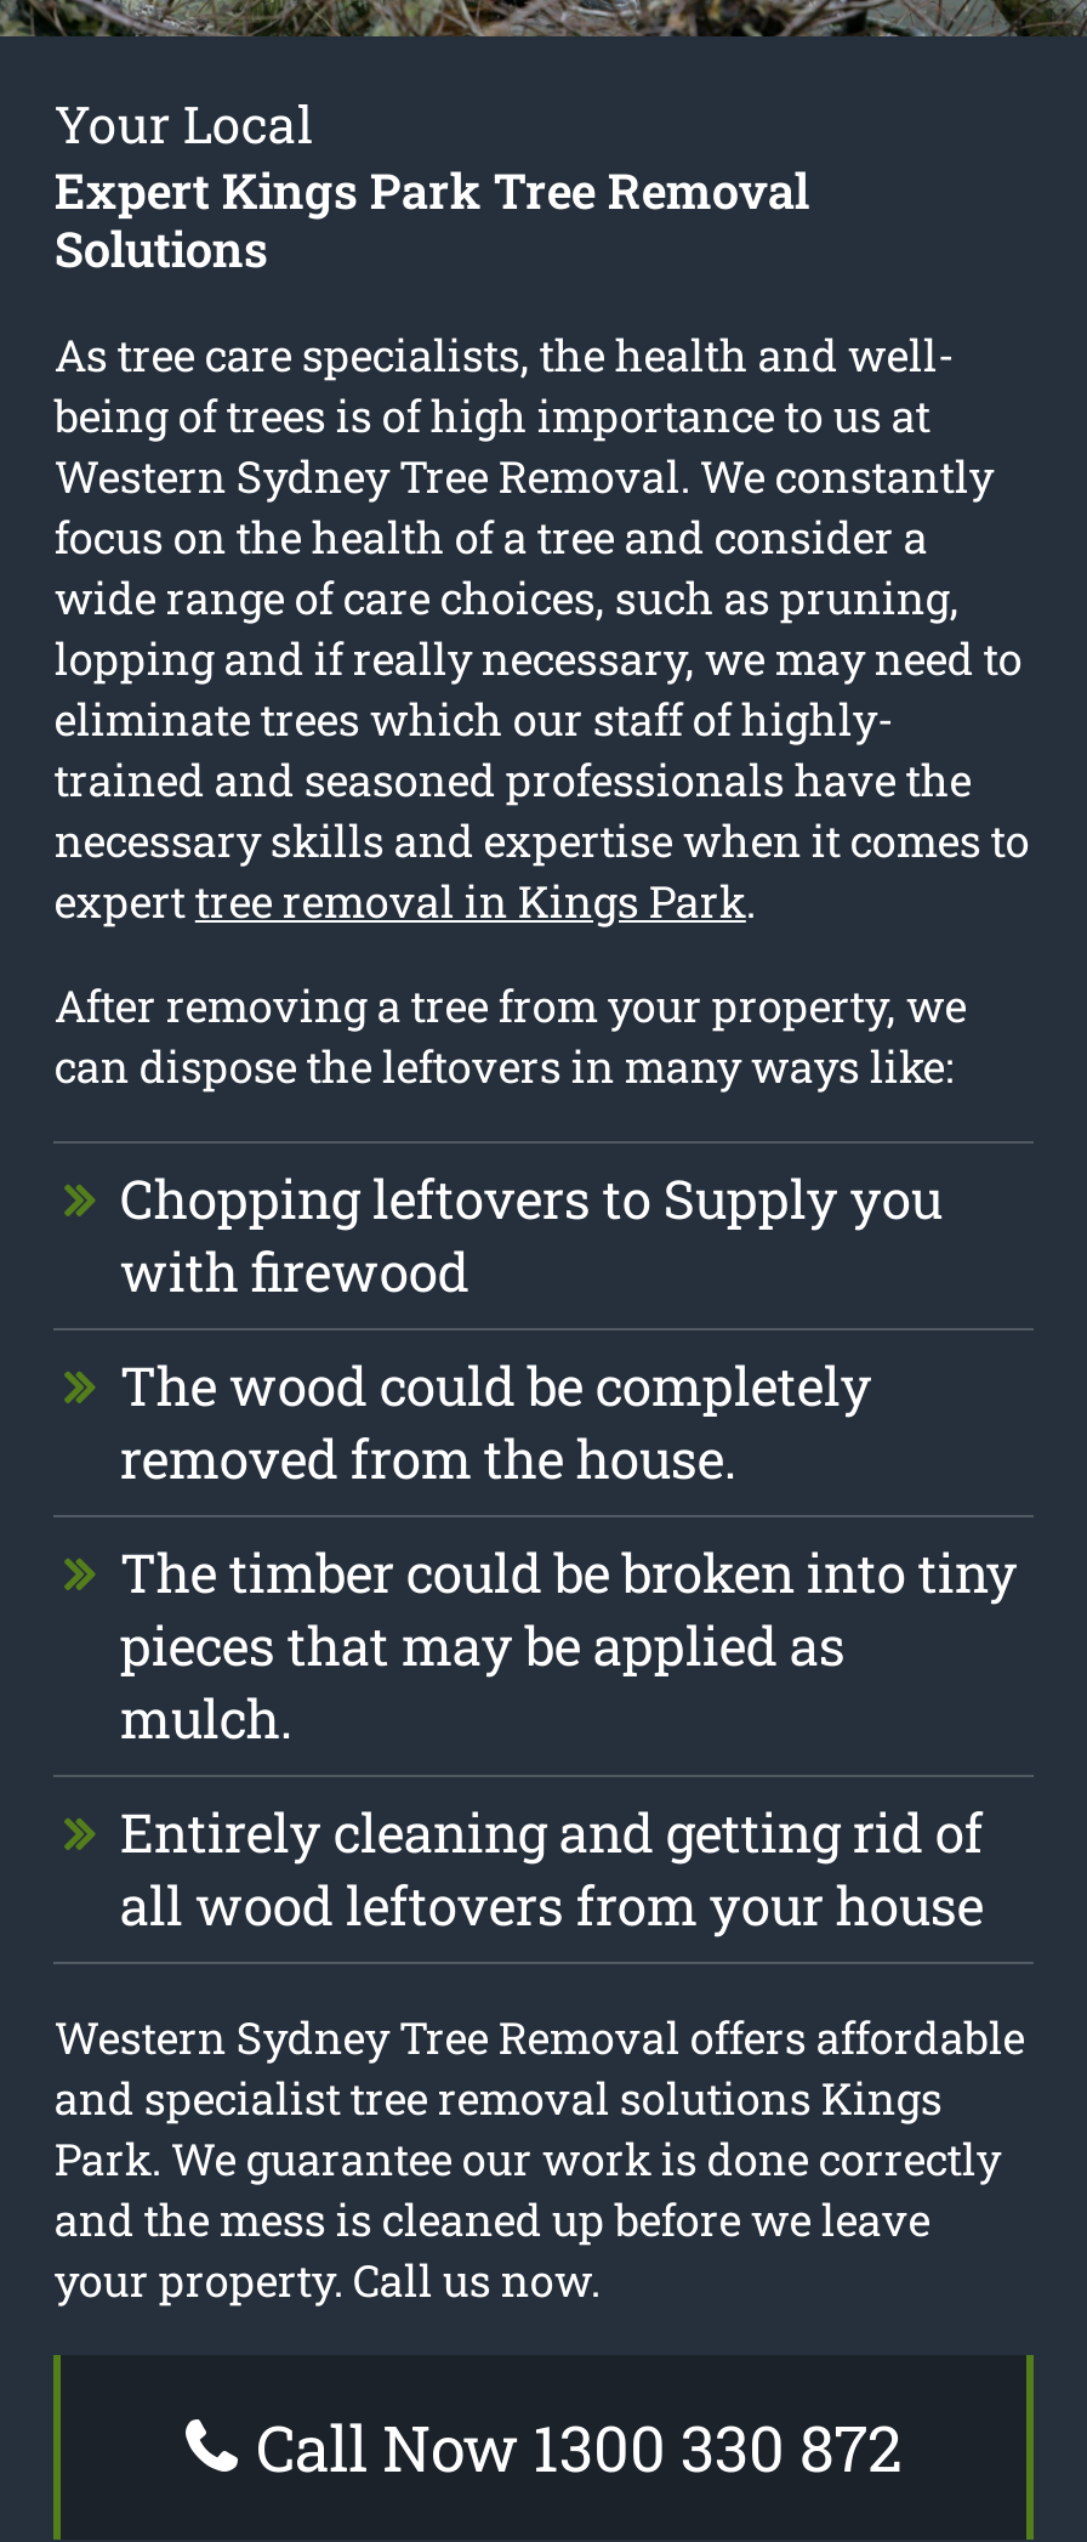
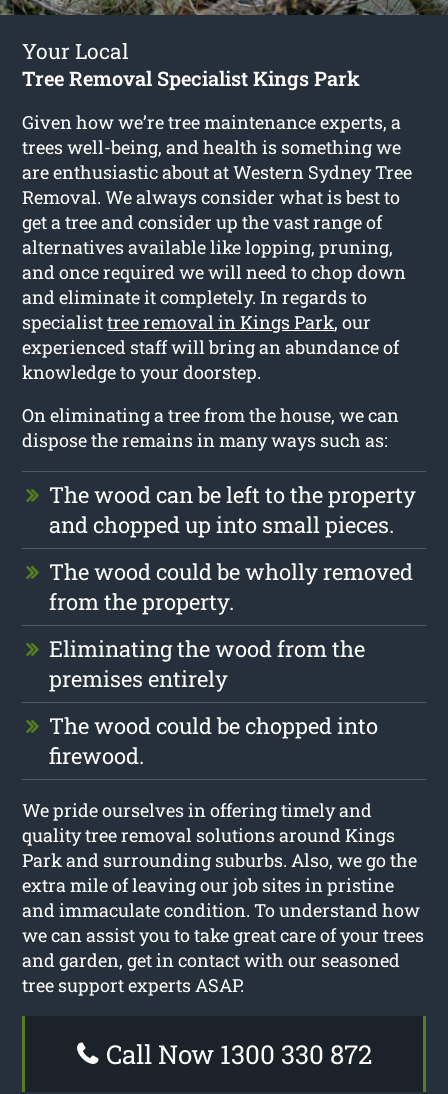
- Expert Kings Park Tree Removal
- Solutions
+ Tree Removal Specialist Kings Park

- As tree care specialists, the health and well-
- being of trees is of high importance to us at
- Western Sydney Tree Removal. We constantly
- focus on the health of a tree and consider a
- wide range of care choices, such as pruning,
- lopping and if really necessary, we may need to
- eliminate trees which our staff of highly-
- trained and seasoned professionals have the
- necessary skills and expertise when it comes to
- experttree removal in Kings Park.
+ Given how we’re tree maintenance experts, a
+ trees well-being, and health is something we
+ are enthusiastic about at Western Sydney Tree
+ Removal. We always consider what is best to
+ get a tree and consider up the vast range of
+ alternatives available like lopping, pruning,
+ and once required we will need to chop down
+ and eliminate it completely. In regards to
+ specialisttree removal in Kings Park, our
+ experienced staff will bring an abundance of
+ knowledge to your doorstep.

- After removing a tree from your property, we
- can dispose the leftovers in many ways like:
+ On eliminating a tree from the house, we can
+ dispose the remains in many ways such as:

- Chopping leftovers to Supply you
- with firewood
+ The wood can be left to the property
+ and chopped up into small pieces.

- The wood could be completely
- removed from the house.
+ The wood could be wholly removed
+ from the property.

- The timber could be broken into tiny
- pieces that may be applied as
- mulch.
+ Eliminating the wood from the
+ premises entirely

- Entirely cleaning and getting rid of
- all wood leftovers from your house
+ The wood could be chopped into
+ firewood.

- Western Sydney Tree Removal offers affordable
- and specialist tree removal solutions Kings
- Park. We guarantee our work is done correctly
- and the mess is cleaned up before we leave
- your property. Call us now.
+ We pride ourselves in offering timely and
+ quality tree removal solutions around Kings
+ Park and surrounding suburbs. Also, we go the
+ extra mile of leaving our job sites in pristine
+ and immaculate condition. To understand how
+ we can assist you to take great care of your trees
+ and garden, get in contact with our seasoned
+ tree support experts ASAP.
